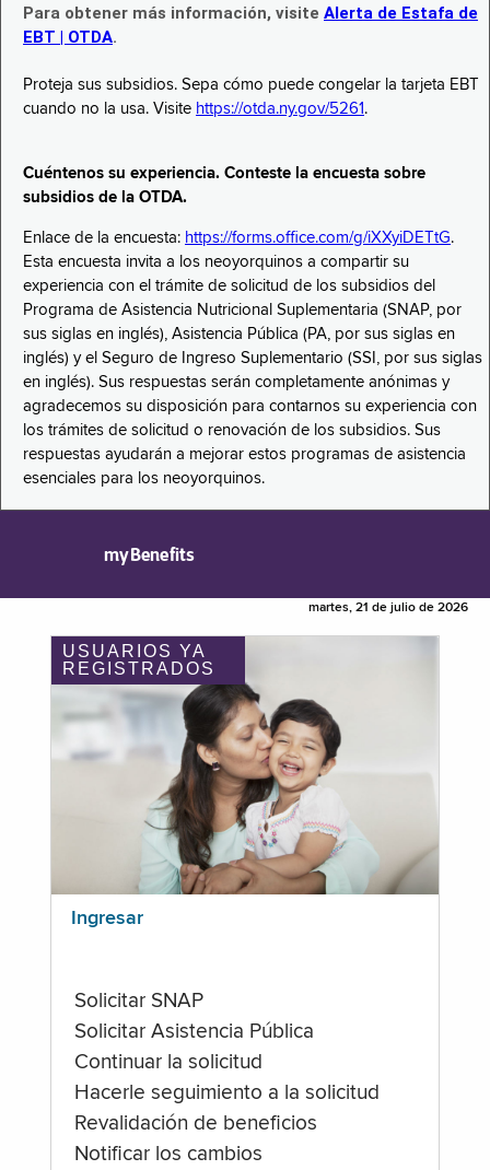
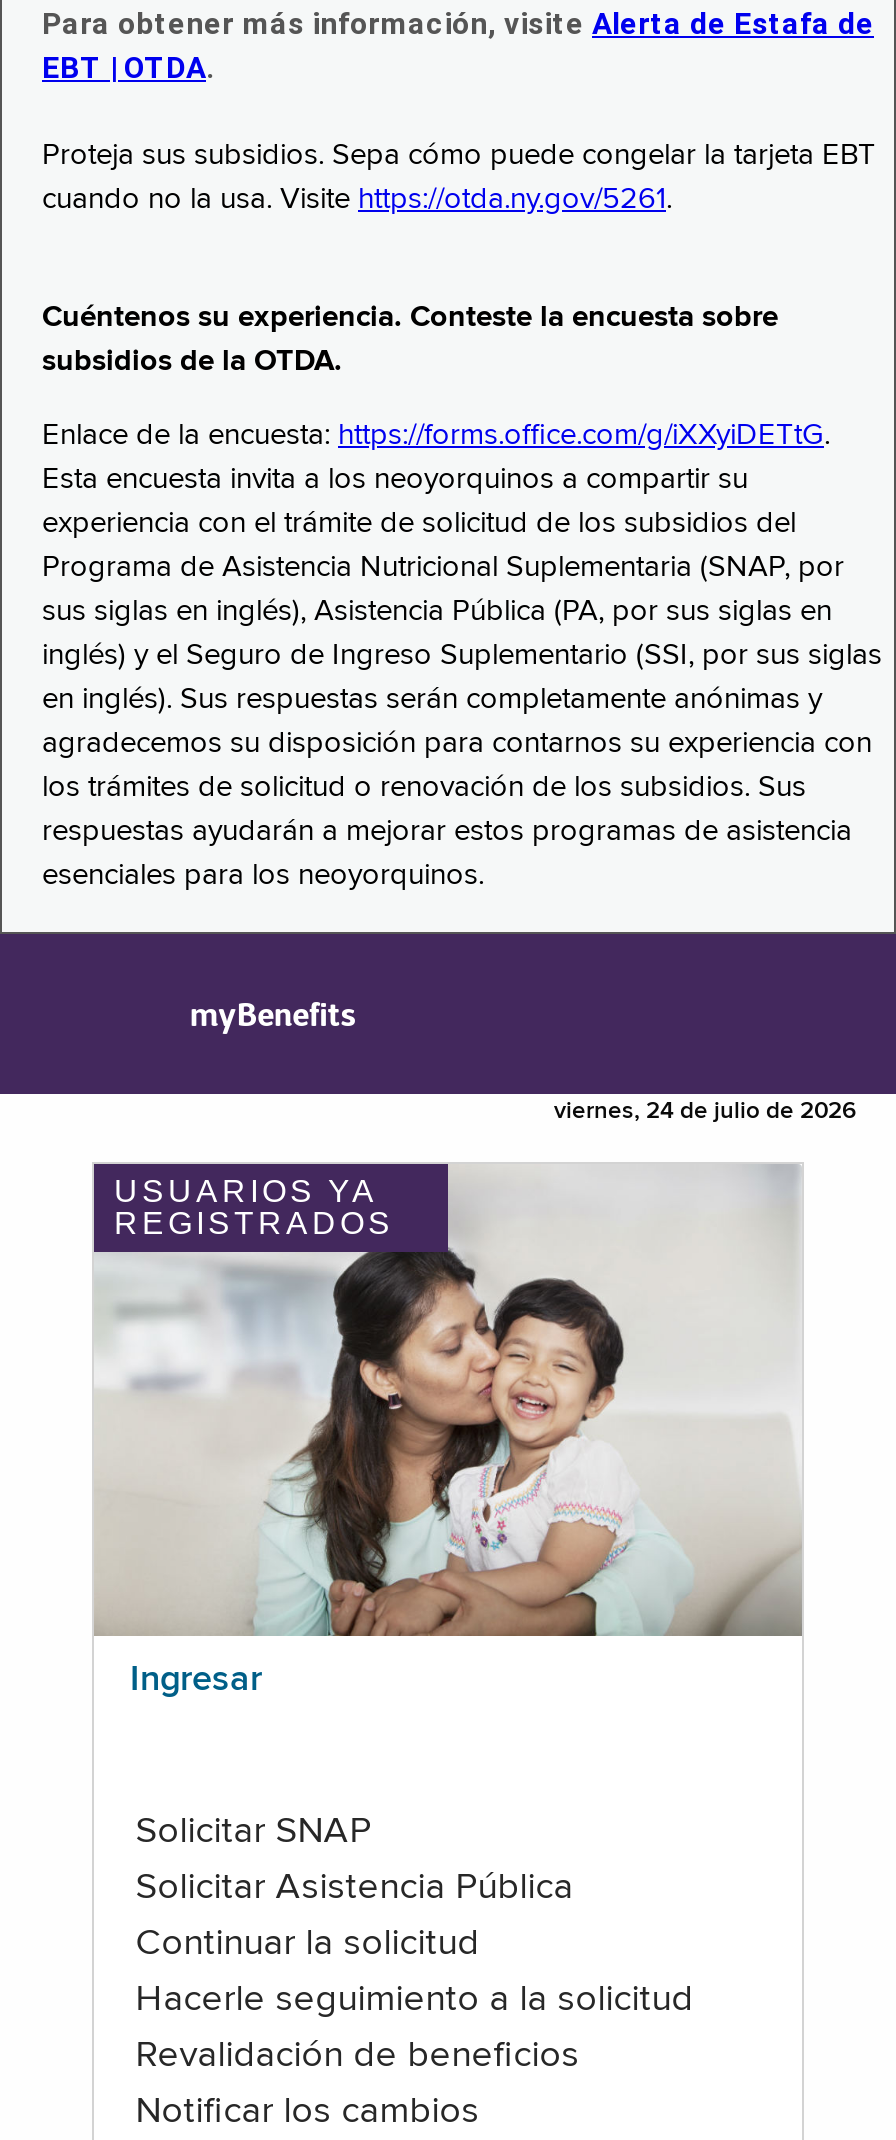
- martes, 21 de julio de 2026
+ viernes, 24 de julio de 2026
